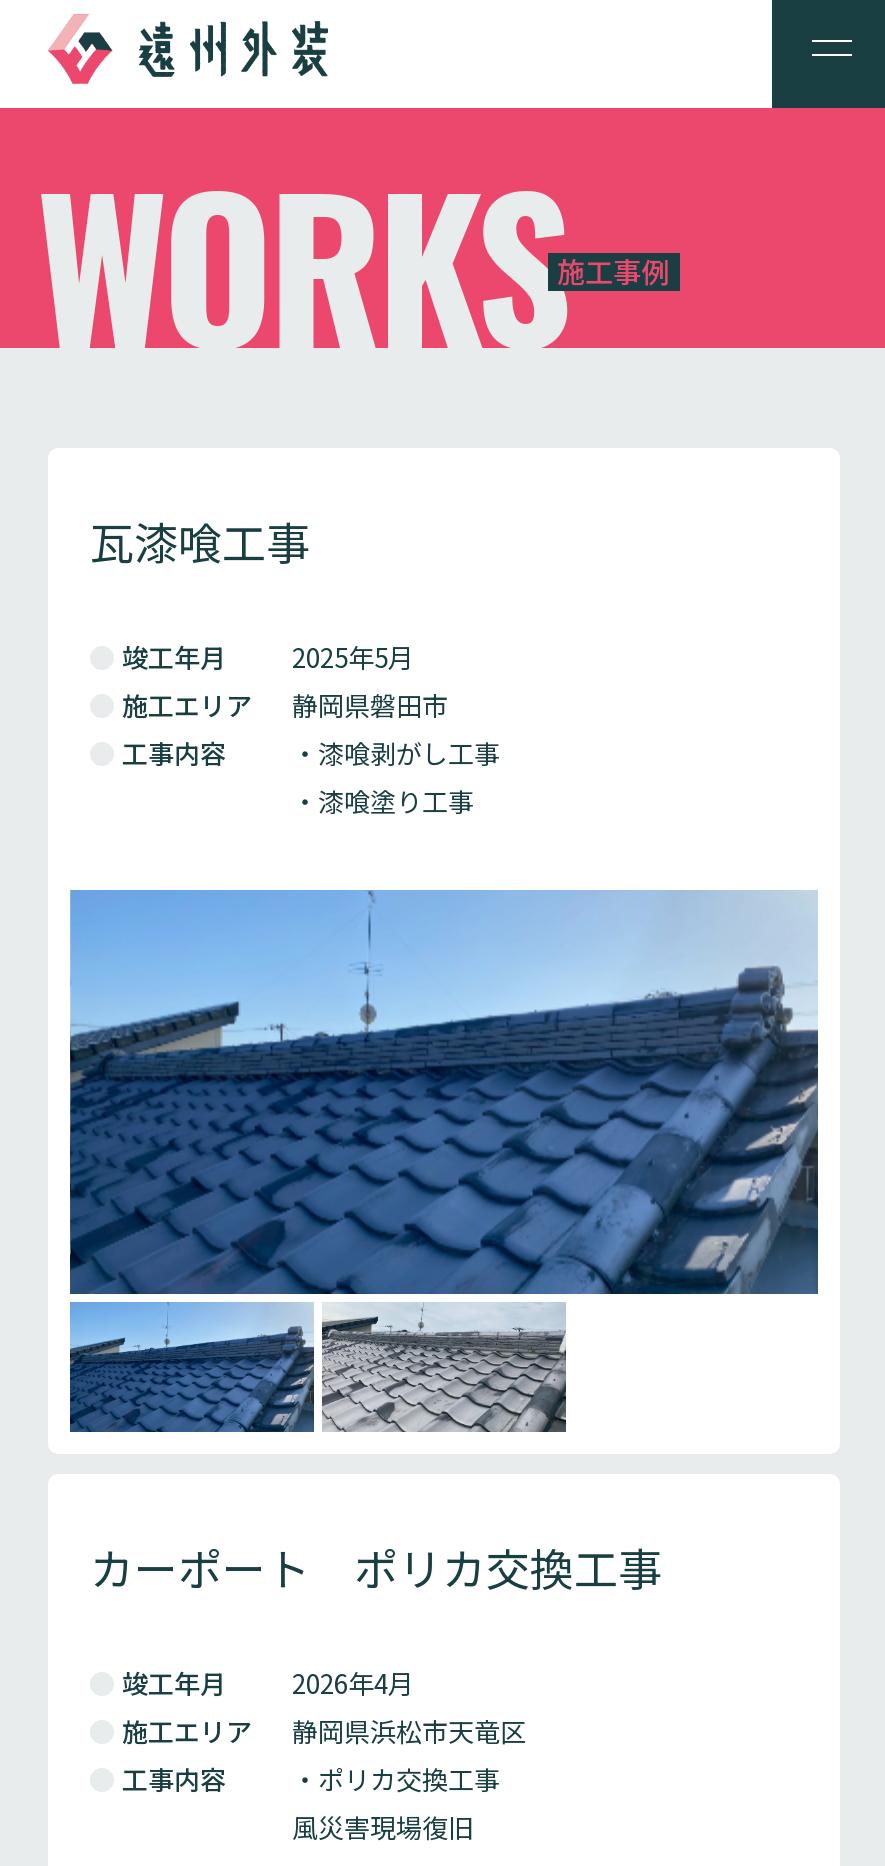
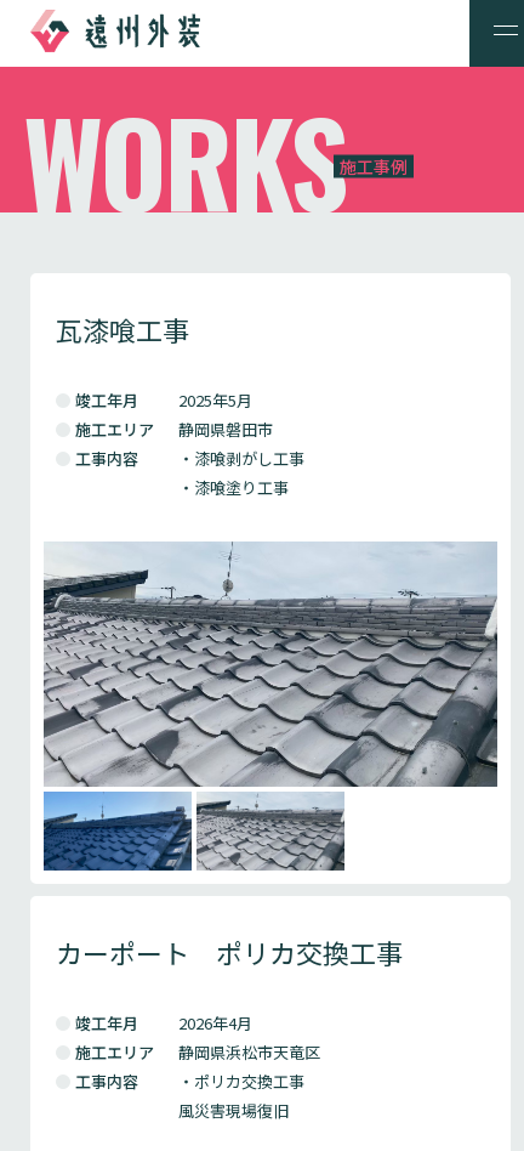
- [image]
+ [image]
